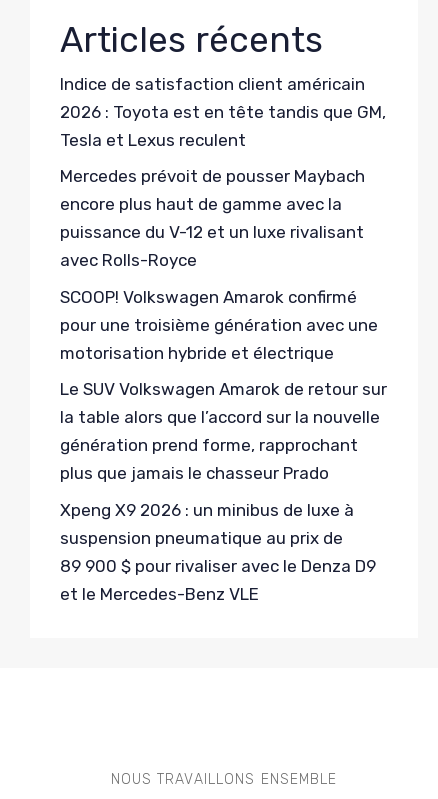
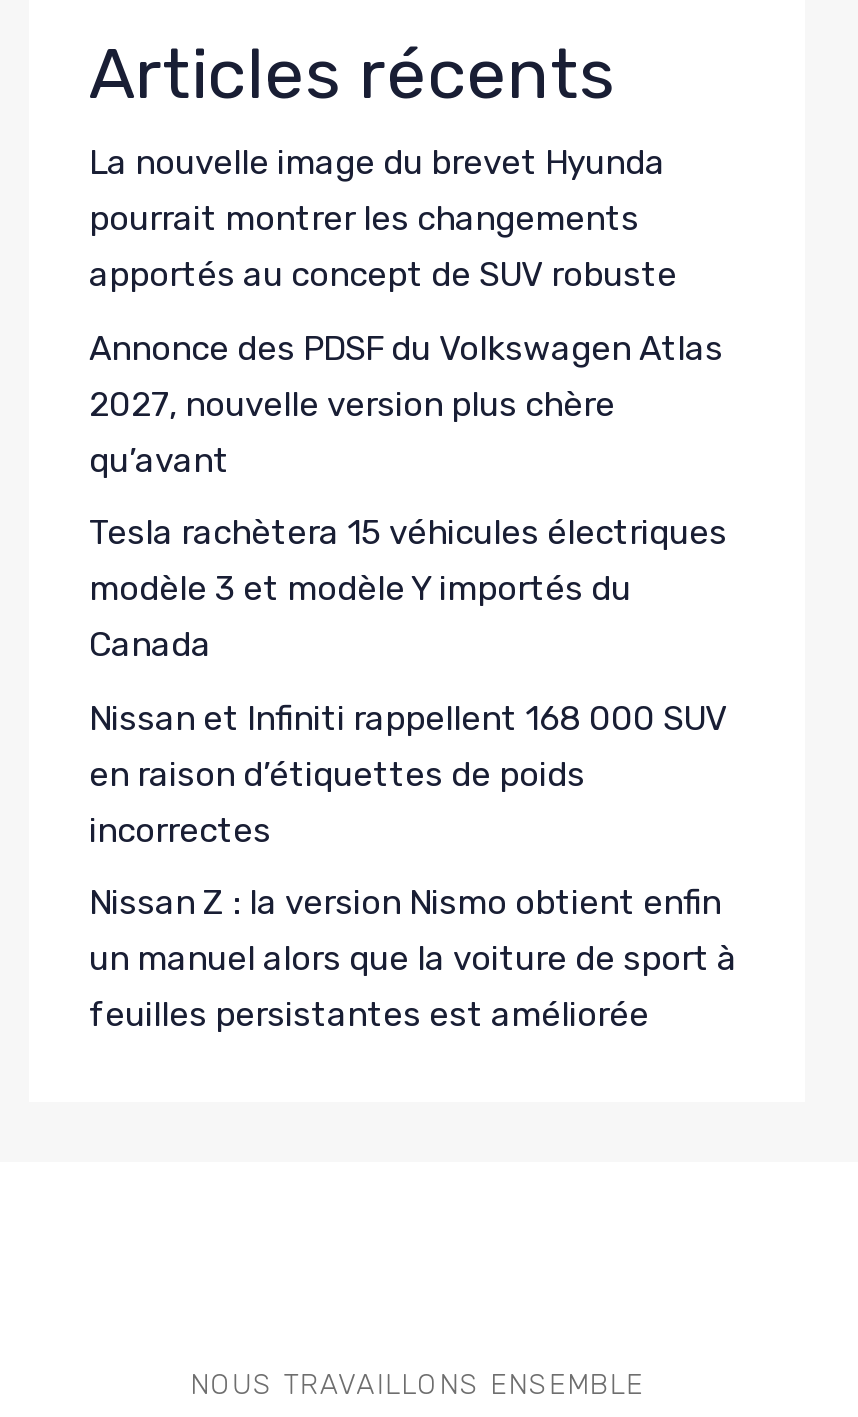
- Indice de satisfaction client américain
- 2026 : Toyota est en tête tandis que GM,
- Tesla et Lexus reculent
+ La nouvelle image du brevet Hyunda
+ pourrait montrer les changements
+ apportés au concept de SUV robuste

- Mercedes prévoit de pousser Maybach
- encore plus haut de gamme avec la
- puissance du V-12 et un luxe rivalisant
- avec Rolls-Royce
+ Annonce des PDSF du Volkswagen Atlas
+ 2027, nouvelle version plus chère
+ qu’avant

- SCOOP! Volkswagen Amarok confirmé
- pour une troisième génération avec une
- motorisation hybride et électrique
+ Tesla rachètera 15 véhicules électriques
+ modèle 3 et modèle Y importés du
+ Canada

- Le SUV Volkswagen Amarok de retour sur
- la table alors que l’accord sur la nouvelle
- génération prend forme, rapprochant
- plus que jamais le chasseur Prado
+ Nissan et Infiniti rappellent 168 000 SUV
+ en raison d’étiquettes de poids
+ incorrectes

- Xpeng X9 2026 : un minibus de luxe à
- suspension pneumatique au prix de
- 89 900 $ pour rivaliser avec le Denza D9
- et le Mercedes-Benz VLE
+ Nissan Z : la version Nismo obtient enfin
+ un manuel alors que la voiture de sport à
+ feuilles persistantes est améliorée
